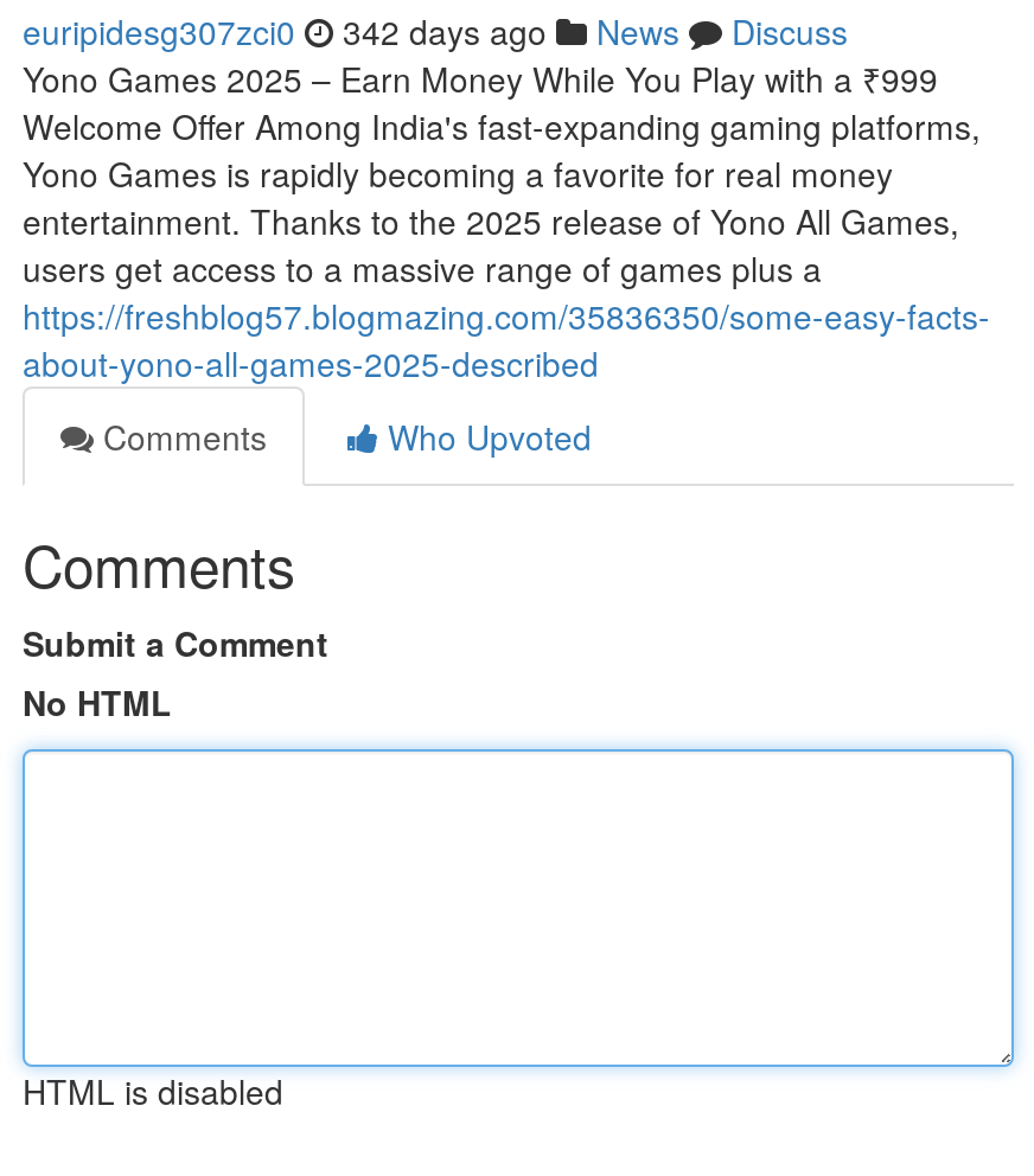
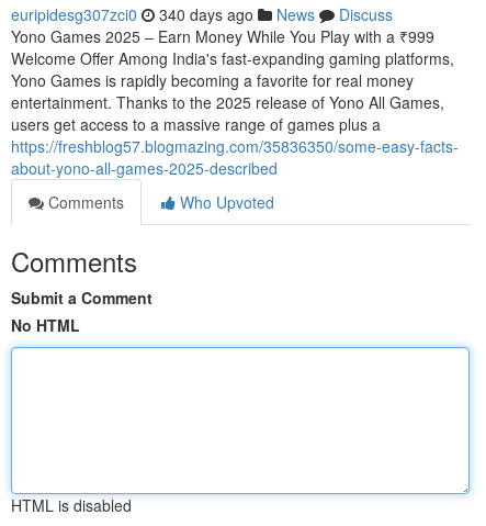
- euripidesg307zci0 342 days ago News Discuss
+ euripidesg307zci0 340 days ago News Discuss
